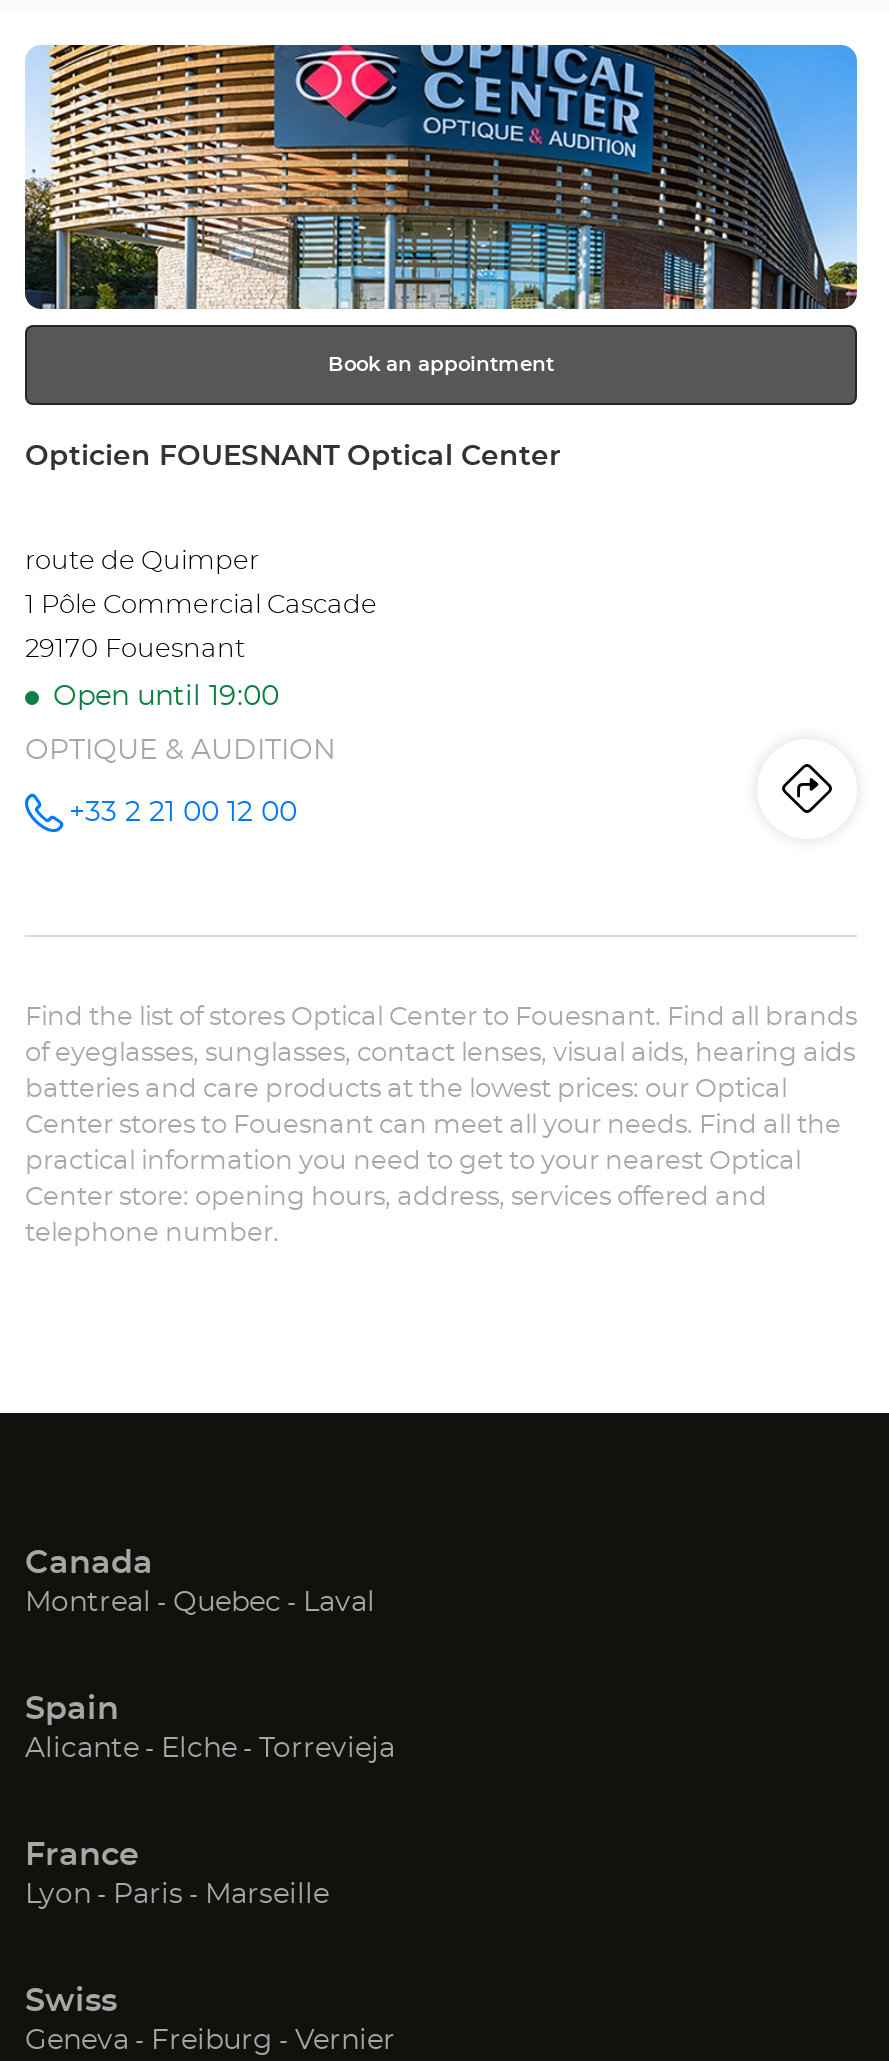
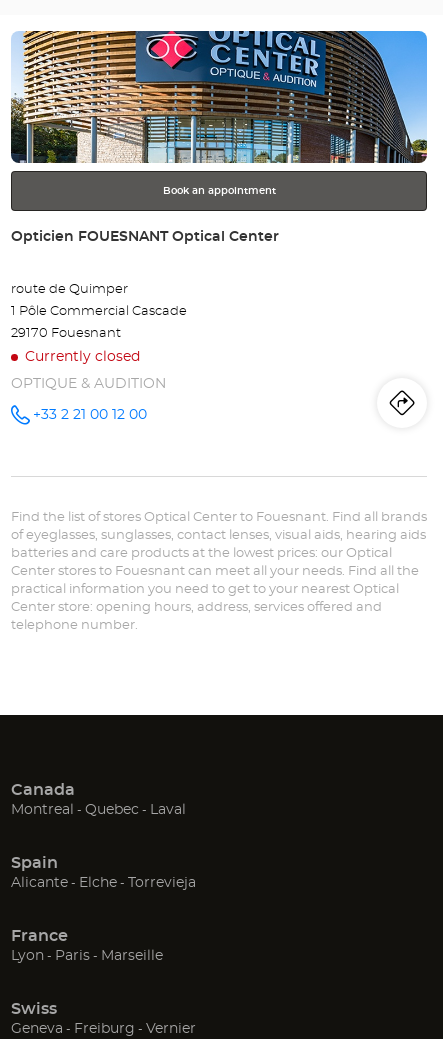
- Open until 19:00
+ Currently closed
